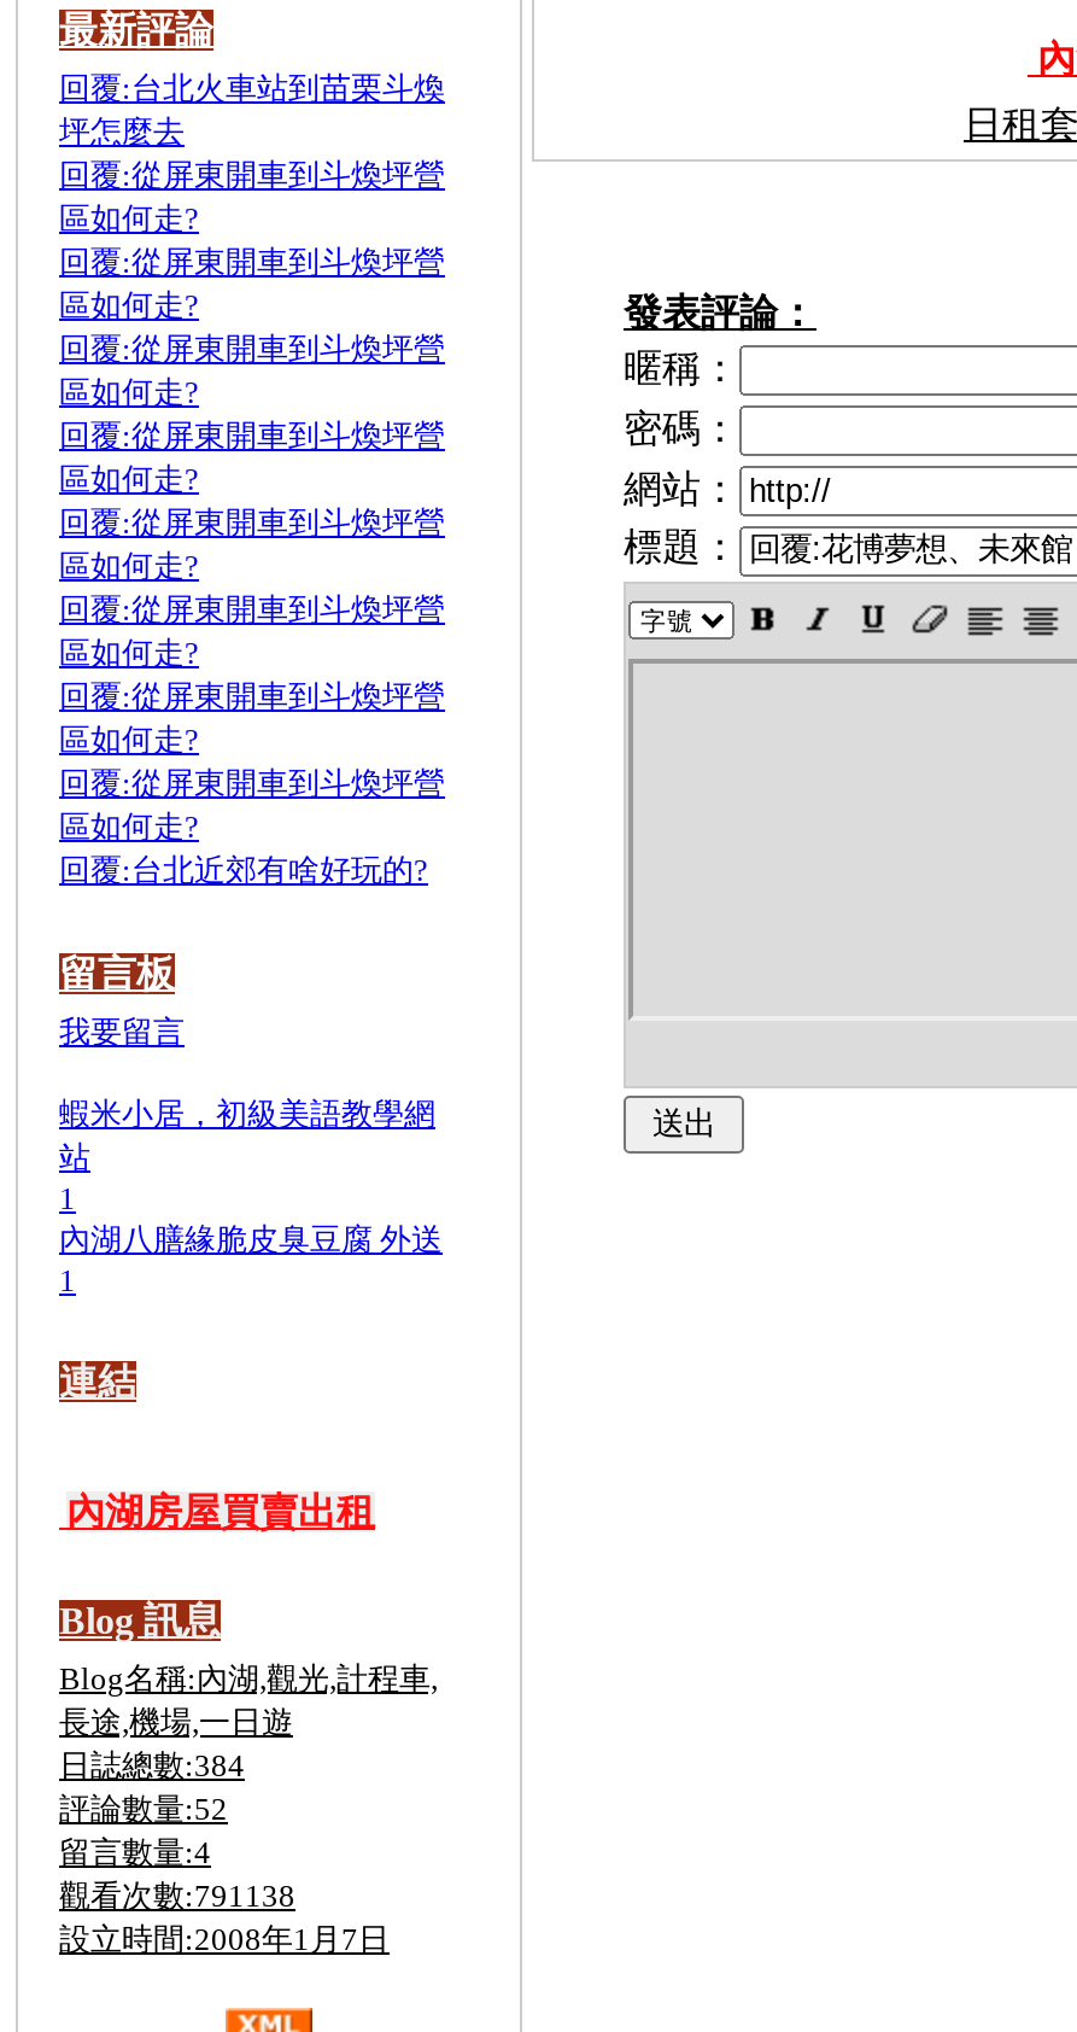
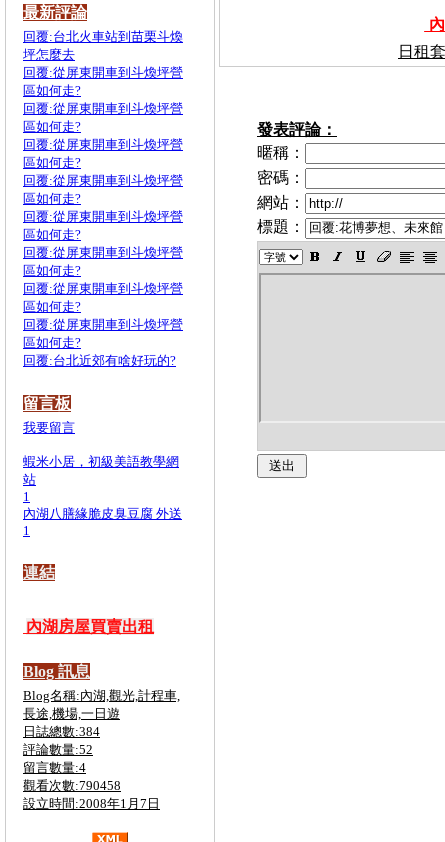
- 觀看次數:791138
+ 觀看次數:790458
